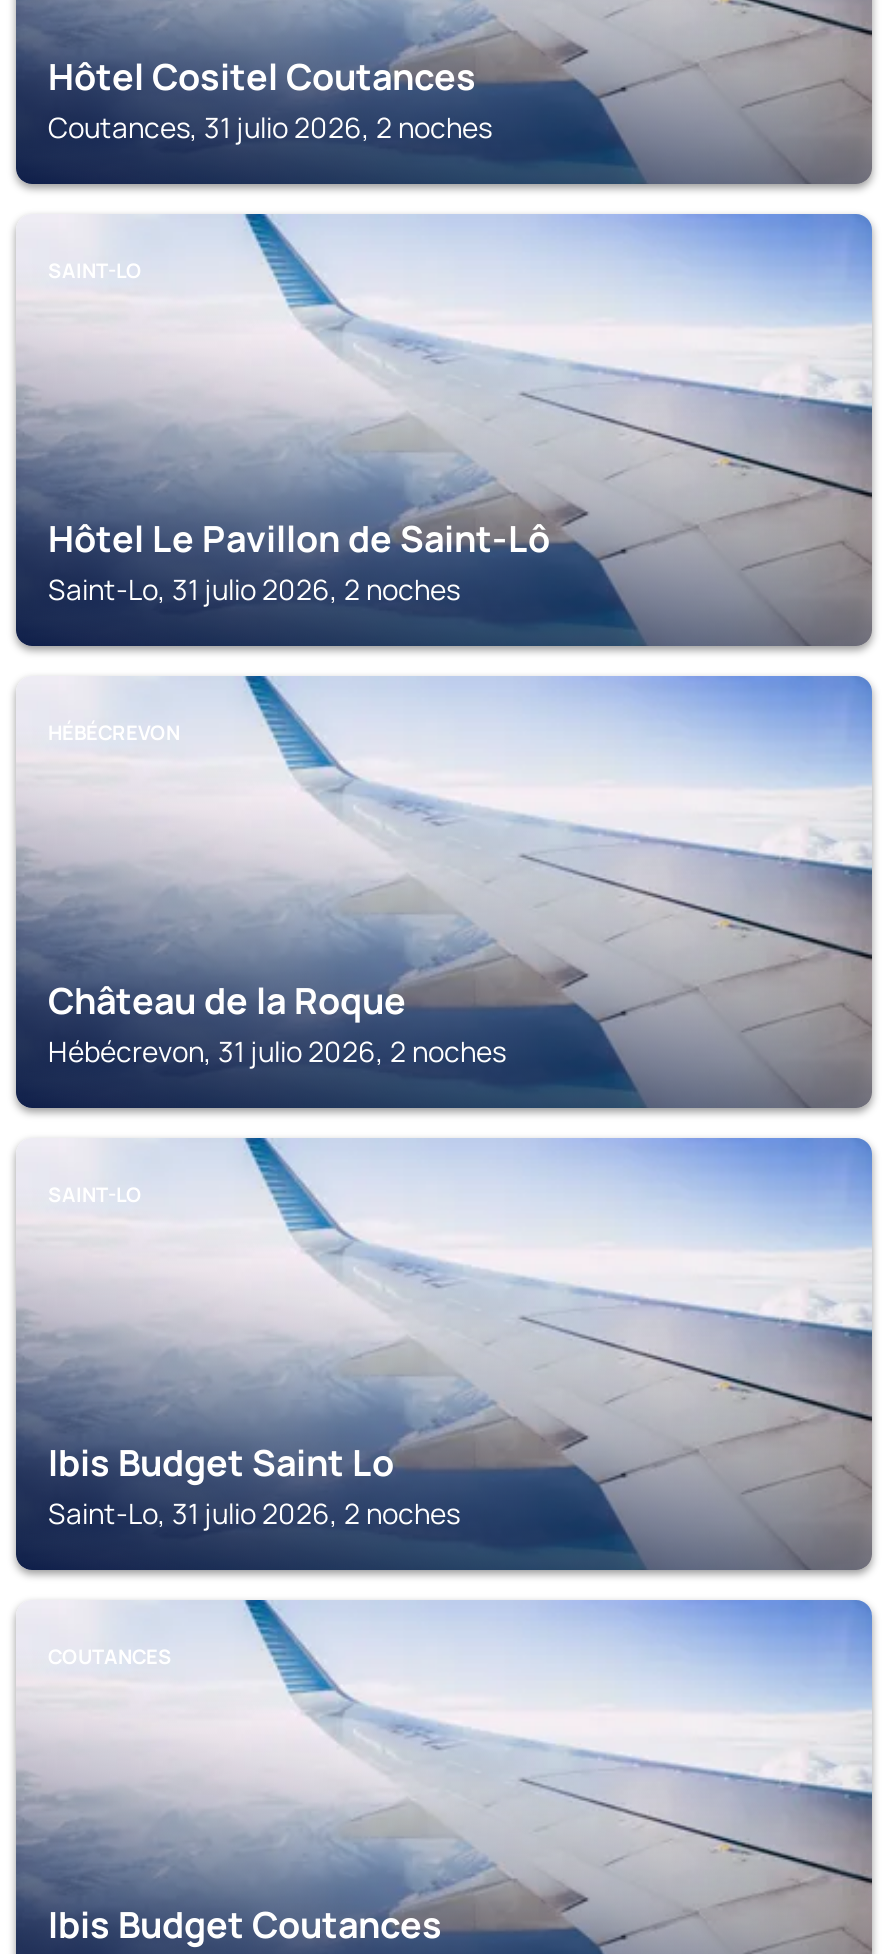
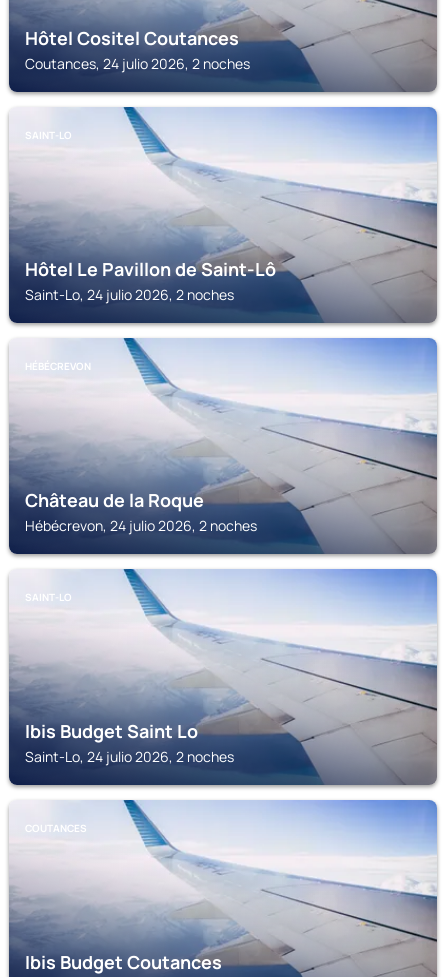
- Coutances, 31 julio 2026, 2 noches
+ Coutances, 24 julio 2026, 2 noches

- Saint-Lo, 31 julio 2026, 2 noches
+ Saint-Lo, 24 julio 2026, 2 noches

- Hébécrevon, 31 julio 2026, 2 noches
+ Hébécrevon, 24 julio 2026, 2 noches

- Saint-Lo, 31 julio 2026, 2 noches
+ Saint-Lo, 24 julio 2026, 2 noches
